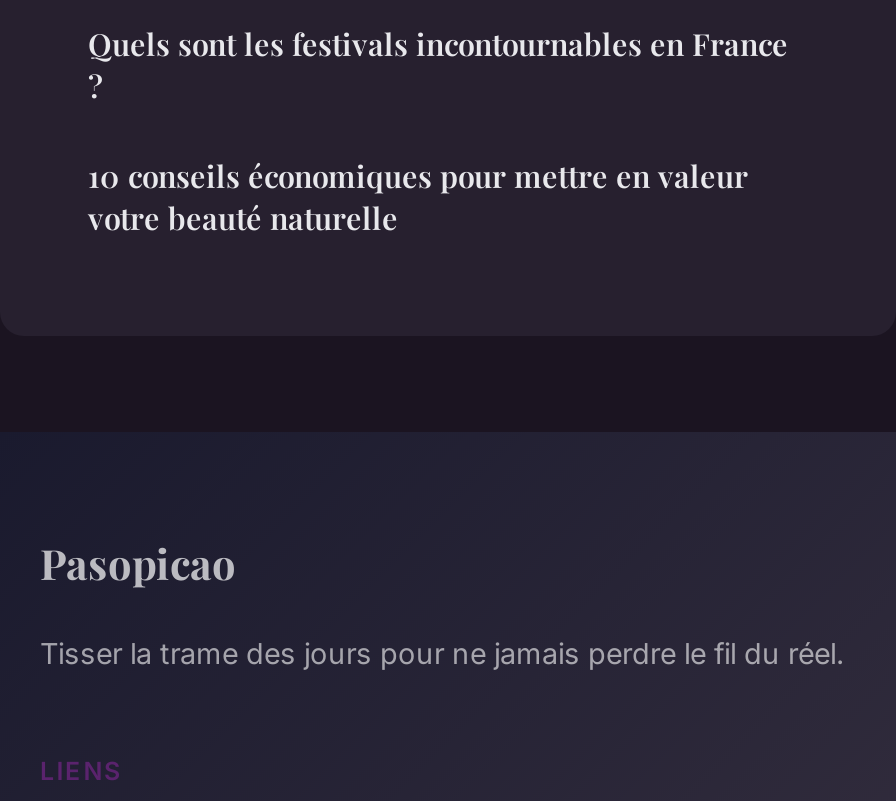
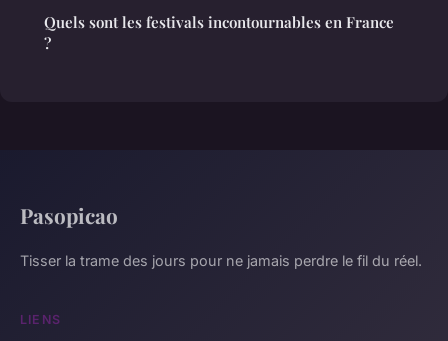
- 10 conseils économiques pour mettre en valeur
- votre beauté naturelle
